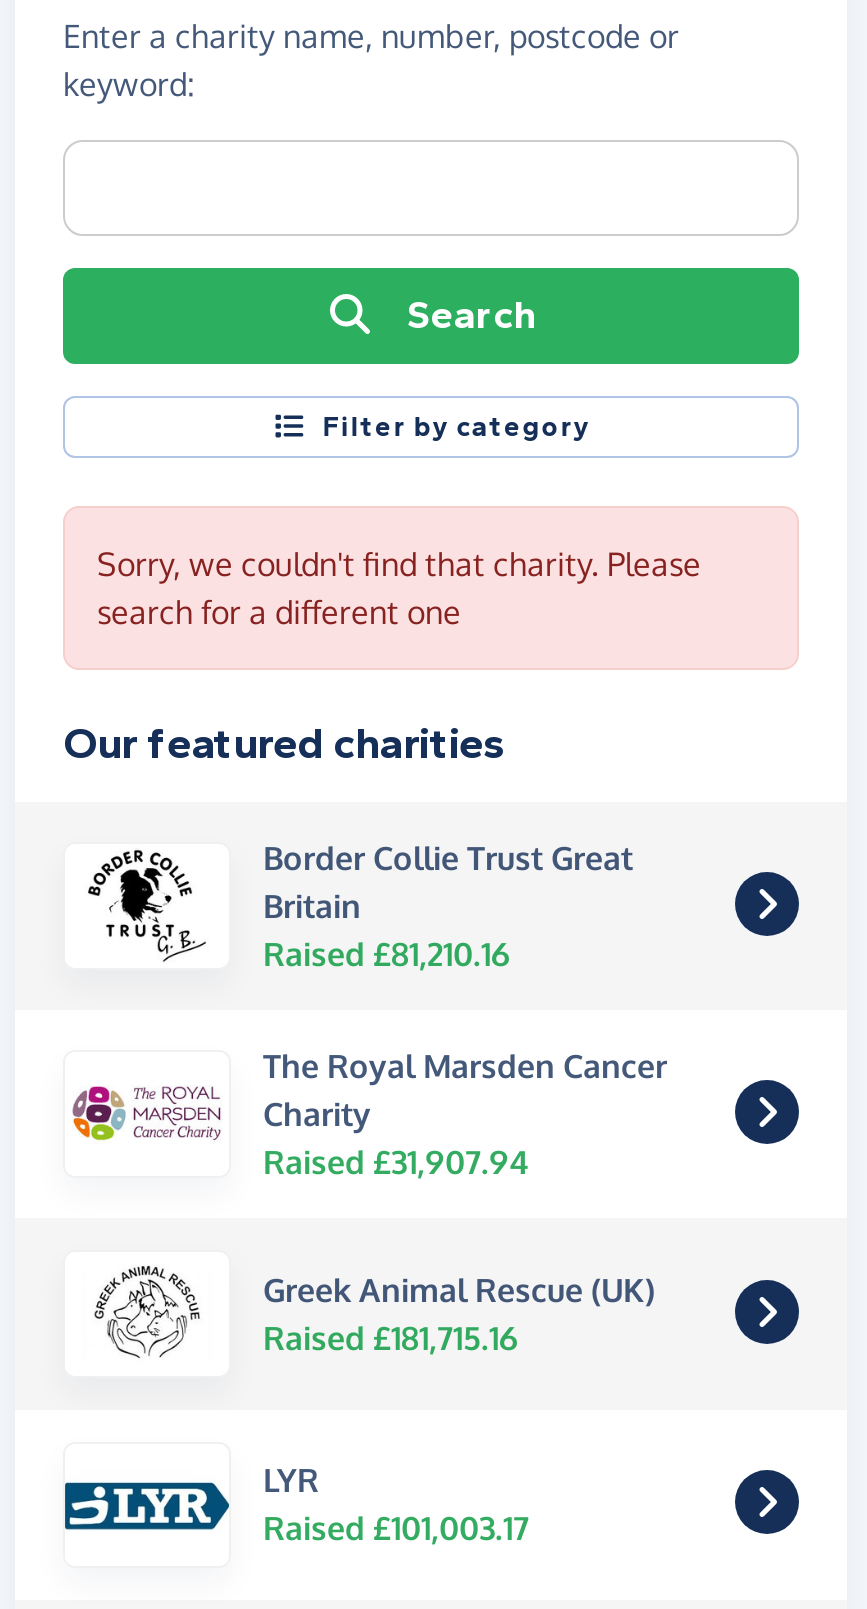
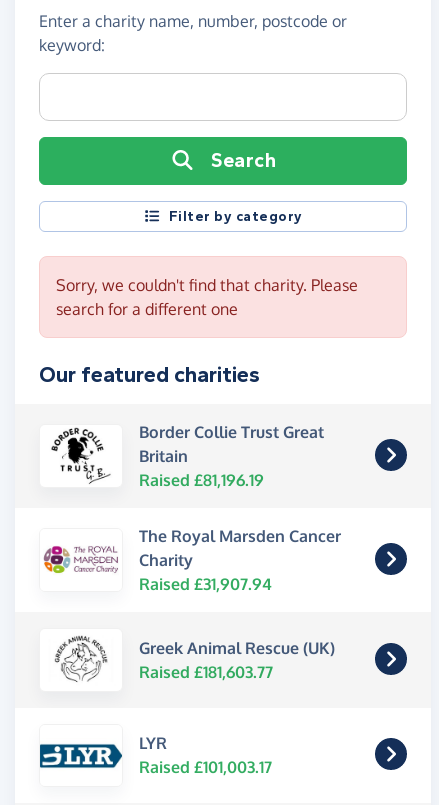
- Raised £81,210.16
+ Raised £81,196.19

- Raised £181,715.16
+ Raised £181,603.77
